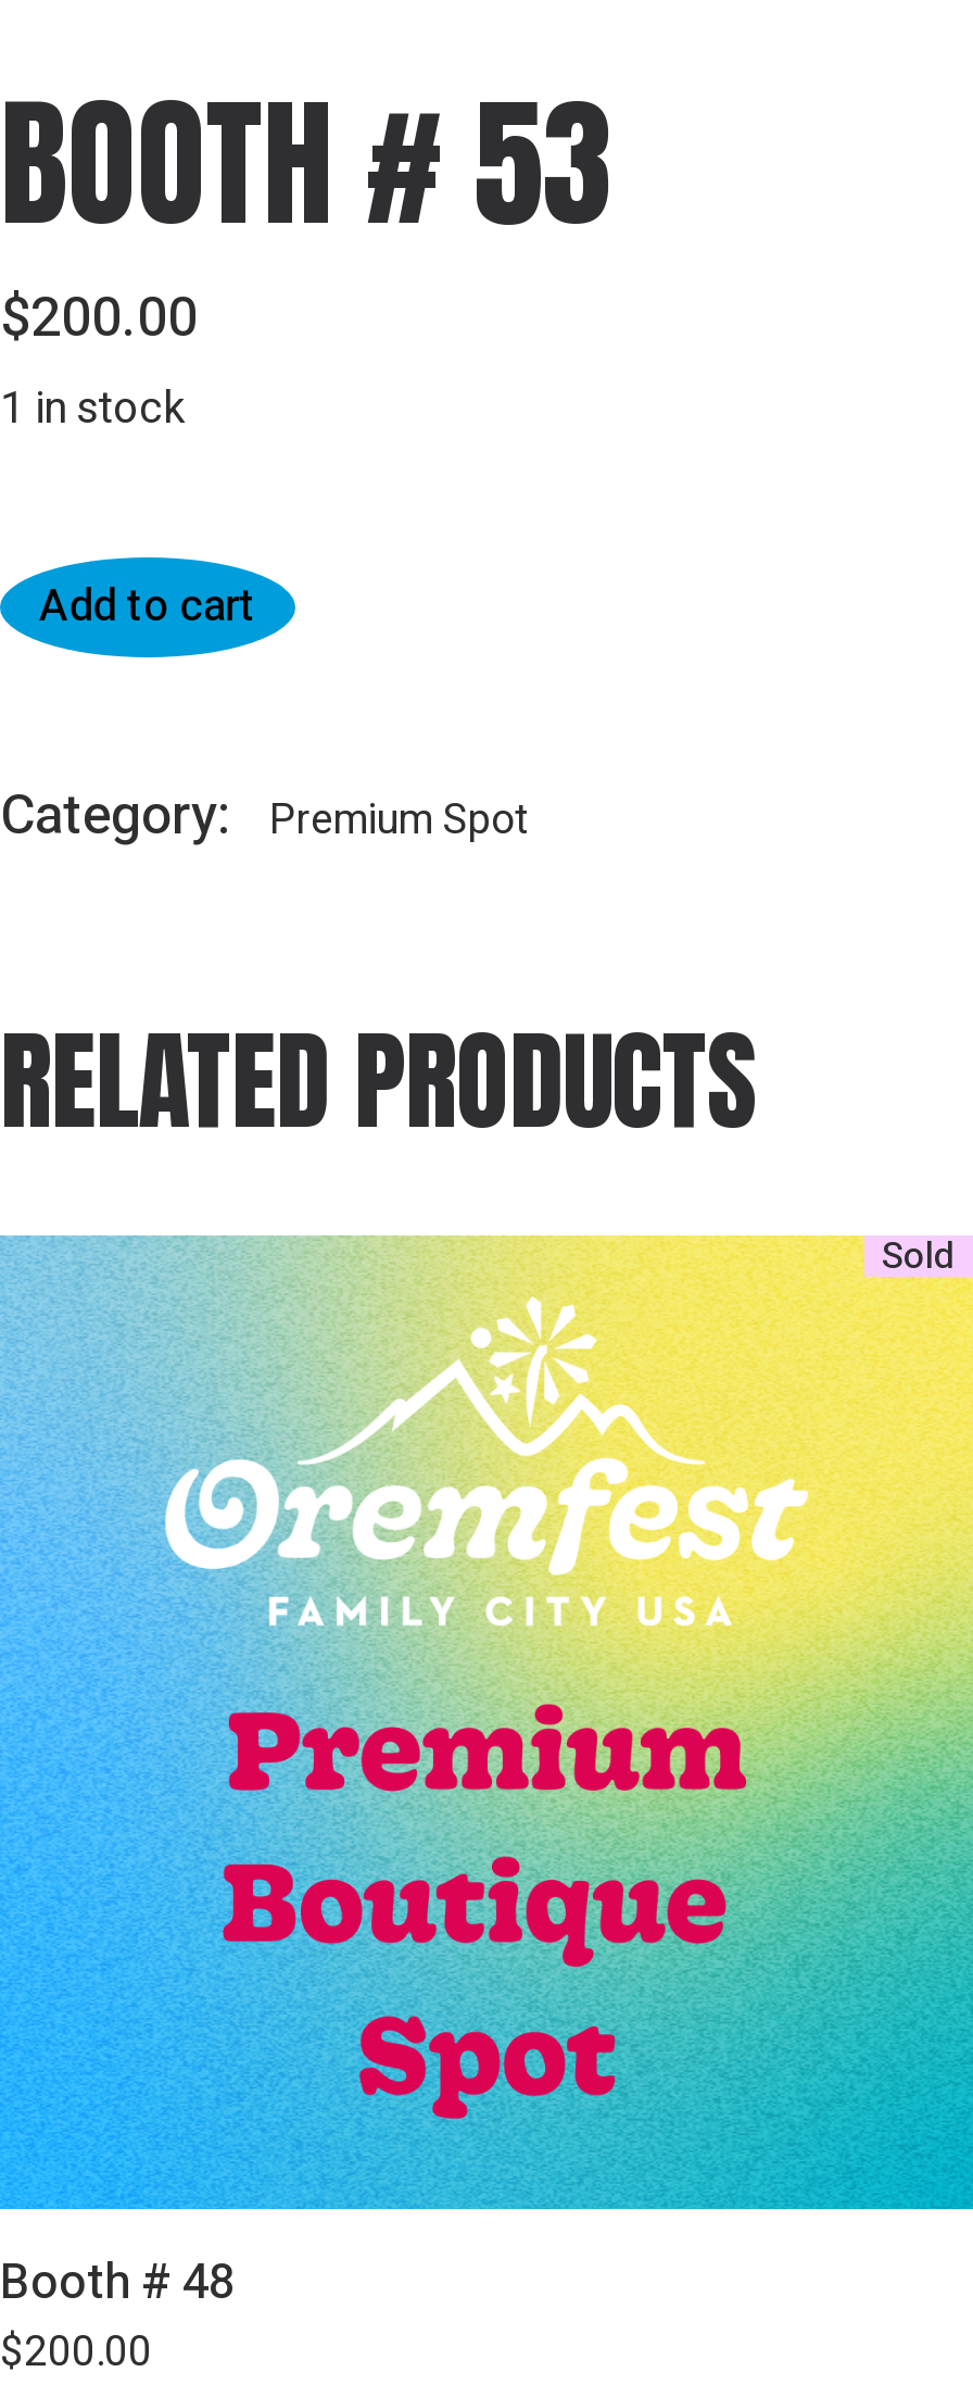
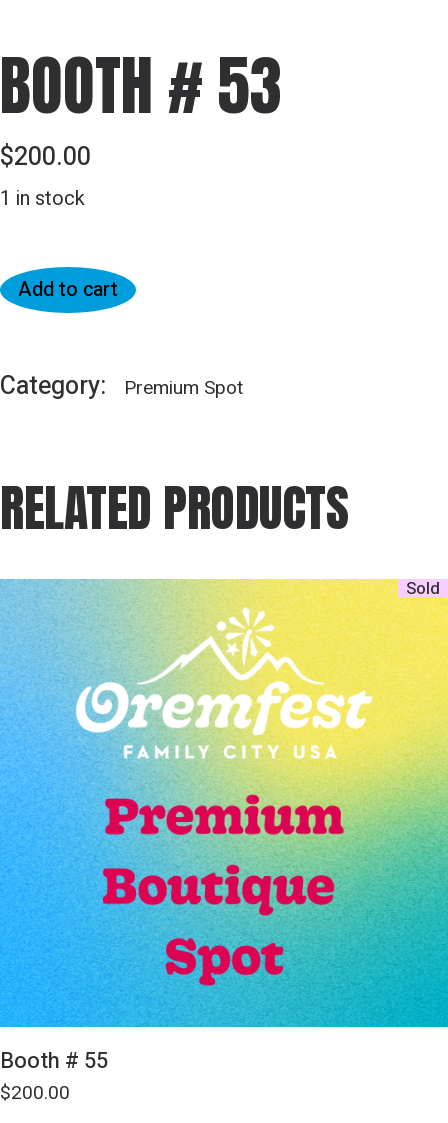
- Booth # 48
+ Booth # 55
